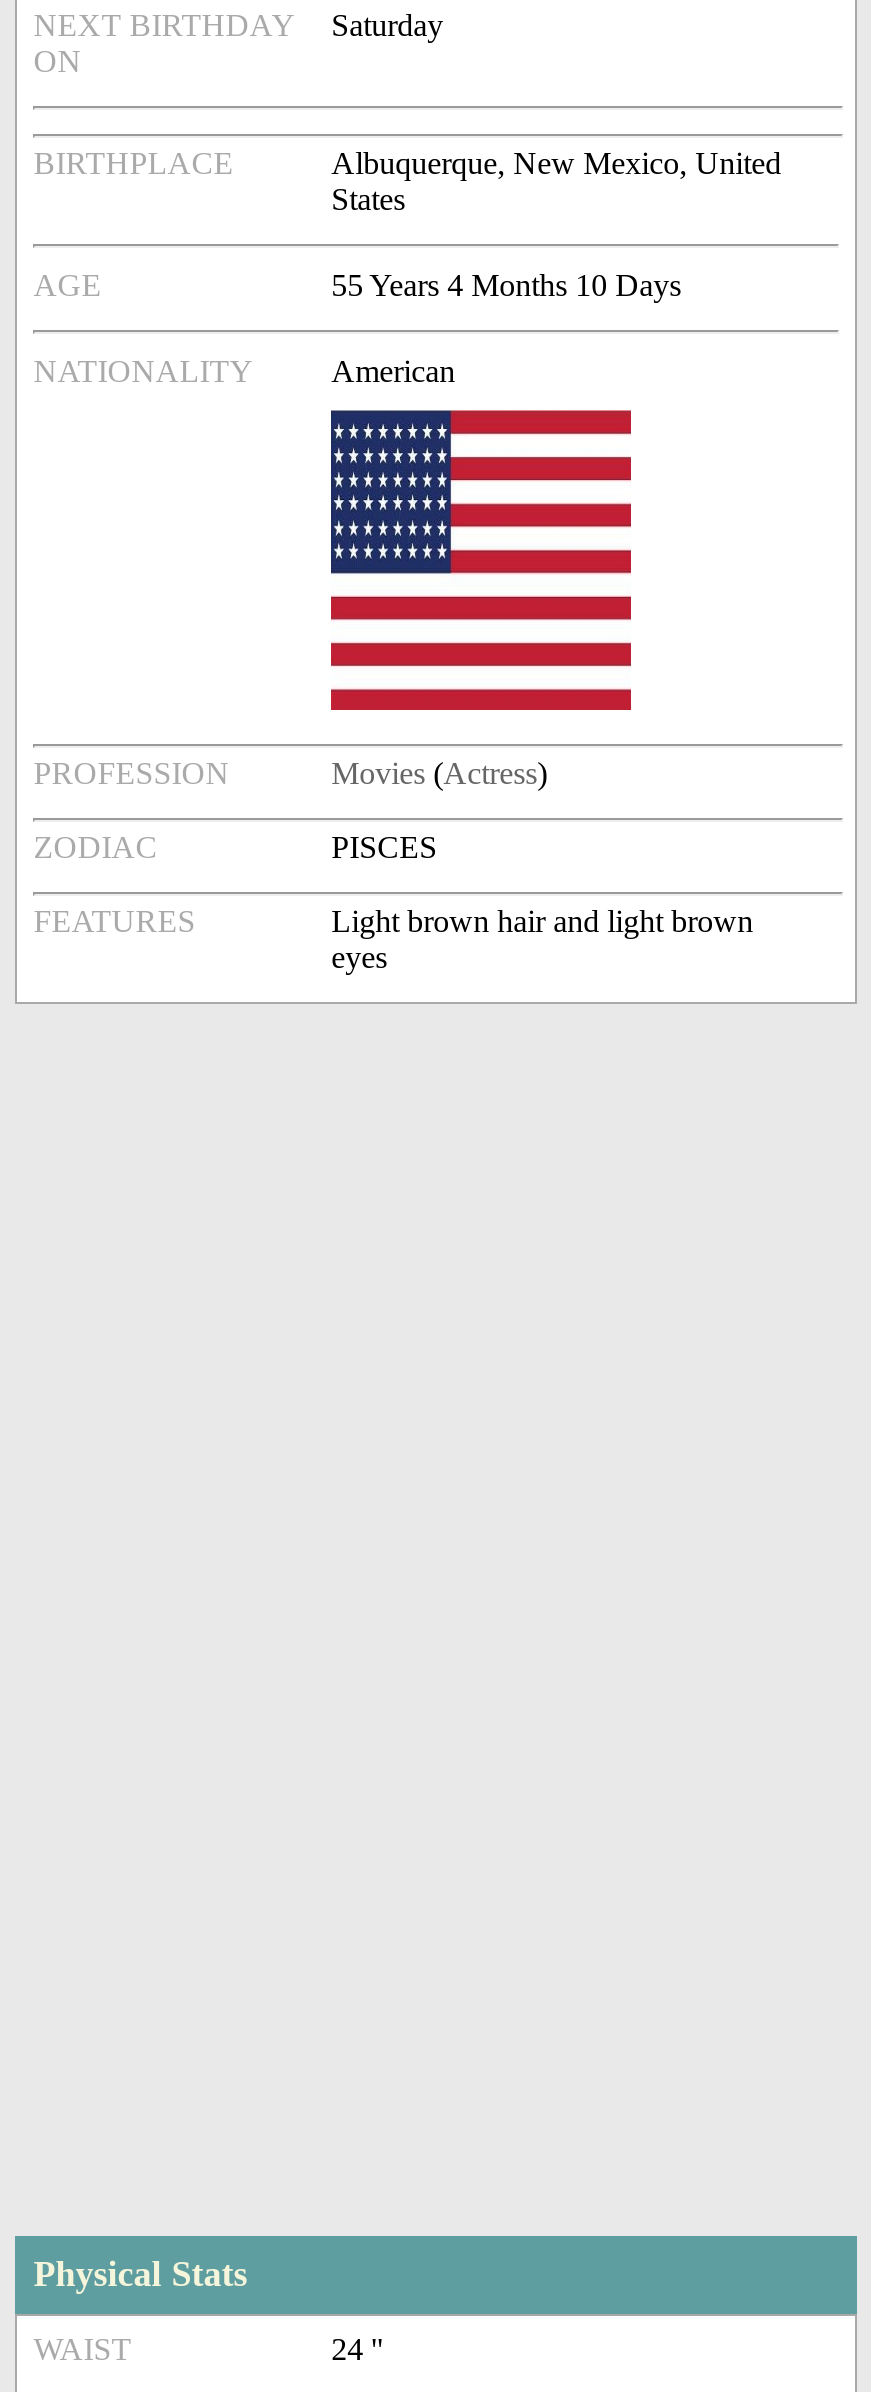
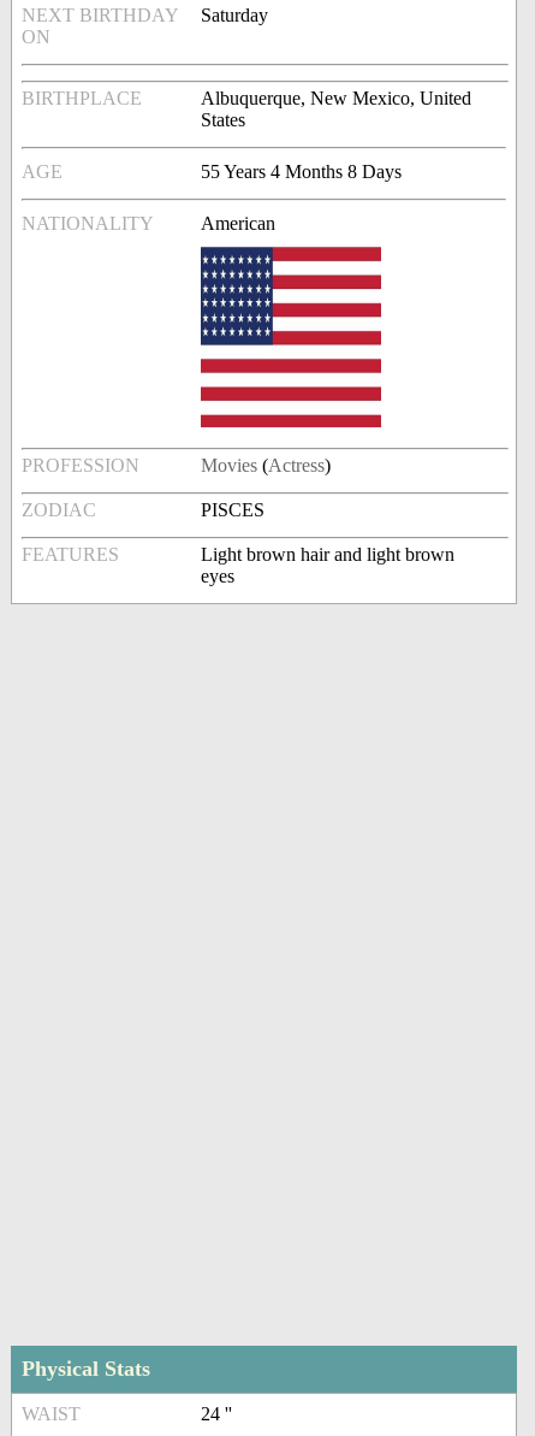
- 55 Years 4 Months 10 Days
+ 55 Years 4 Months 8 Days
